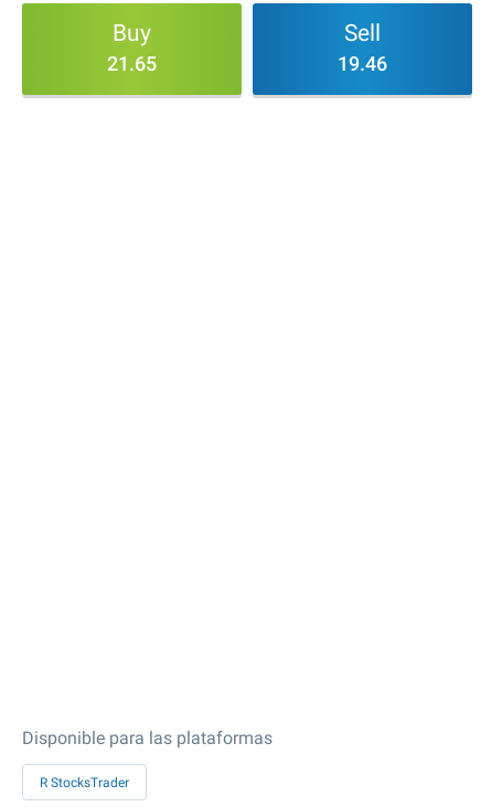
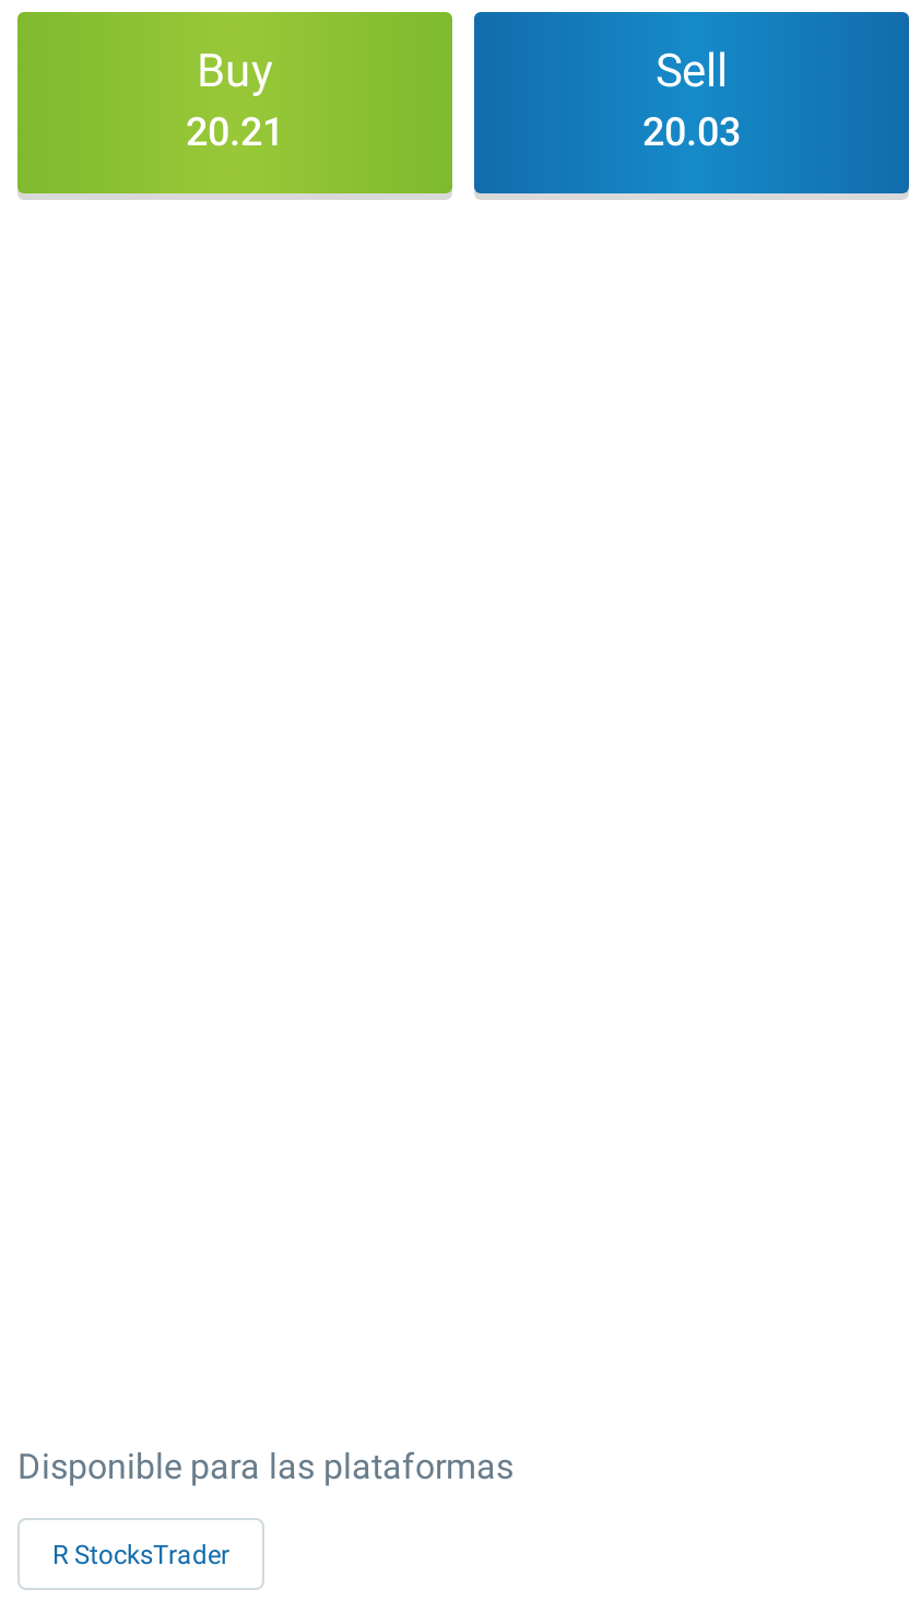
- 21.65
+ 20.21

- 19.46
+ 20.03
